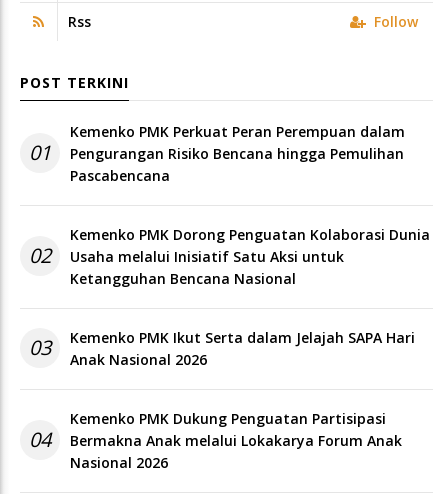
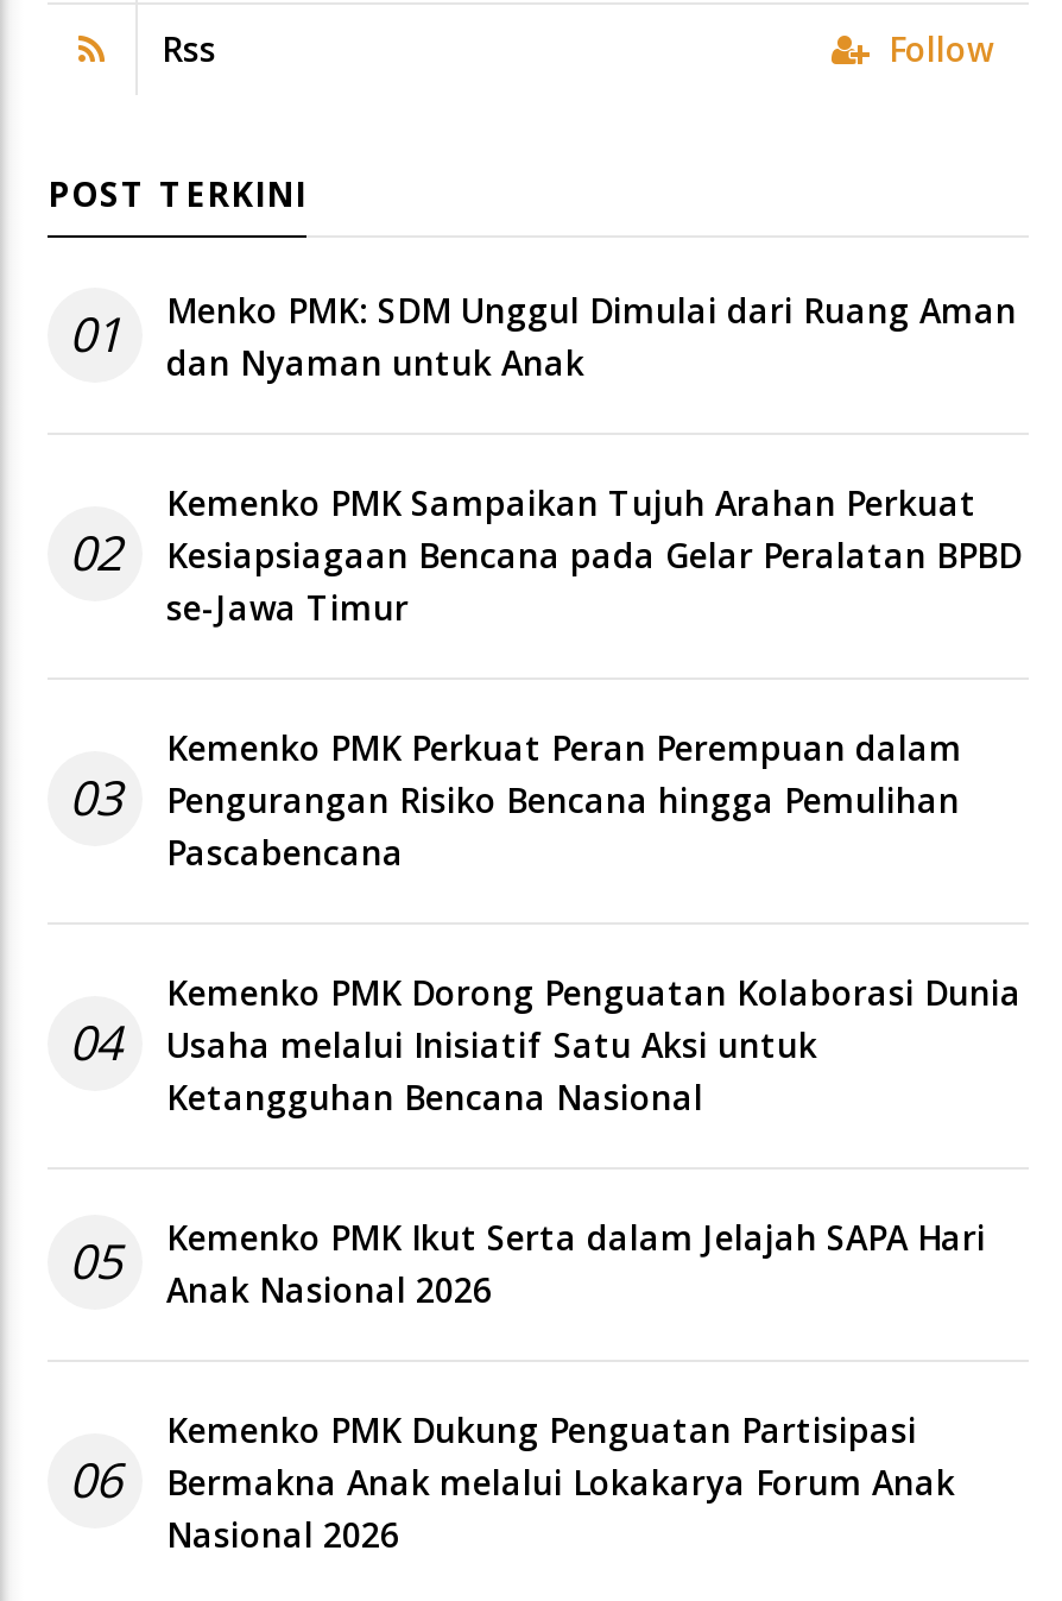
+ Menko PMK: SDM Unggul Dimulai dari Ruang Aman
+ dan Nyaman untuk Anak
+ 02

+ Kemenko PMK Sampaikan Tujuh Arahan Perkuat
+ Kesiapsiagaan Bencana pada Gelar Peralatan BPBD
+ se-Jawa Timur
+ 03

- 02 Usaha melalui Inisiatif Satu Aksi untuk
+ 04 Usaha melalui Inisiatif Satu Aksi untuk

- 03 Kemenko PMK Ikut Serta dalam Jelajah SAPA Hari Anak Nasional 2026
+ 05 Kemenko PMK Ikut Serta dalam Jelajah SAPA Hari Anak Nasional 2026

- 04 Bermakna Anak melalui Lokakarya Forum Anak
+ 06 Bermakna Anak melalui Lokakarya Forum Anak
